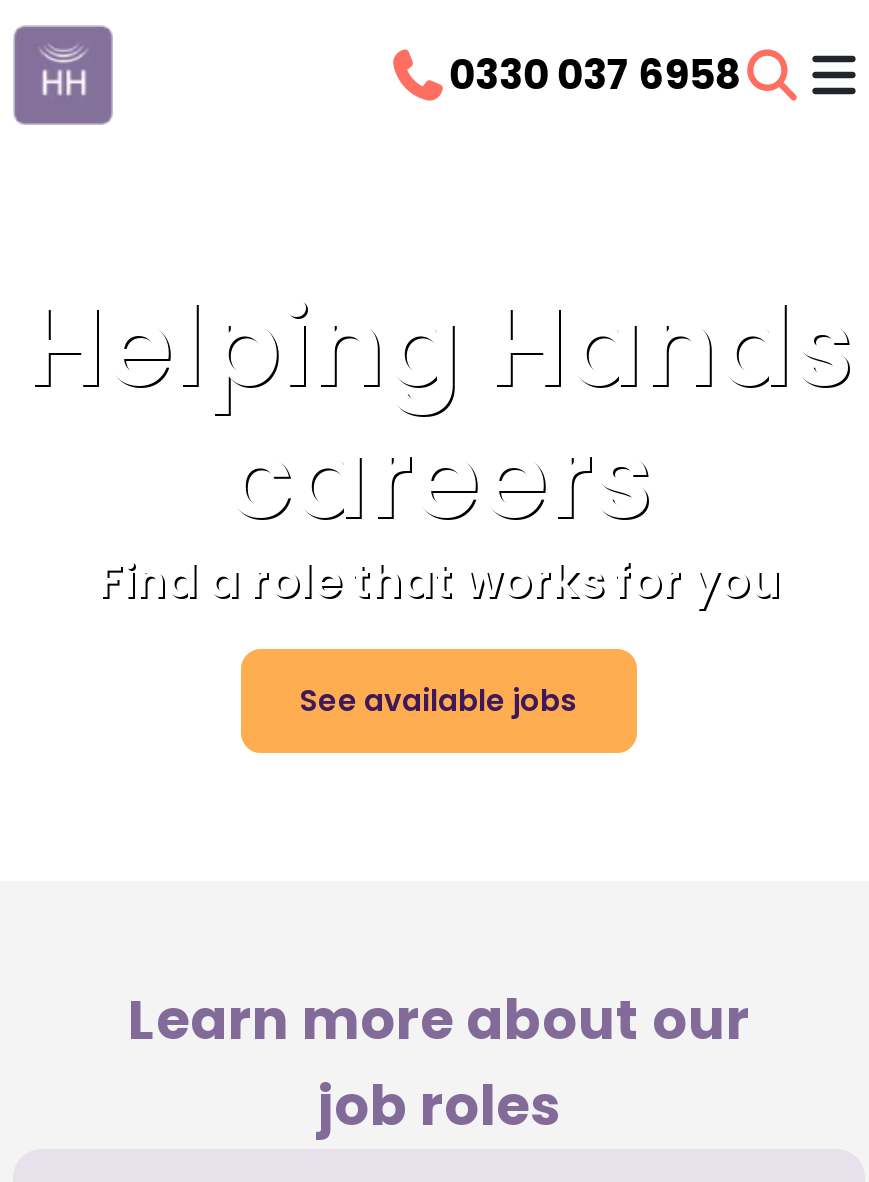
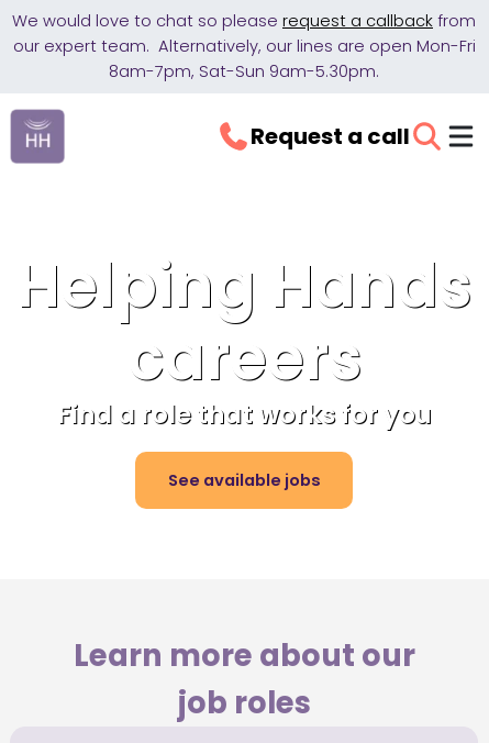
- 0330 037 6958
+ We would love to chat so please request a callback from
+ our expert team. Alternatively, our lines are open Mon-Fri
+ 8am-7pm, Sat-Sun 9am-5.30pm.
+ Request a call
